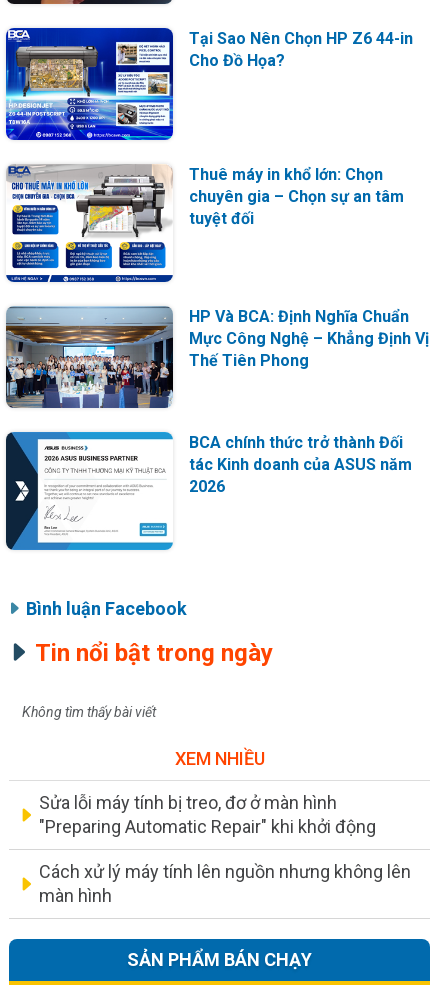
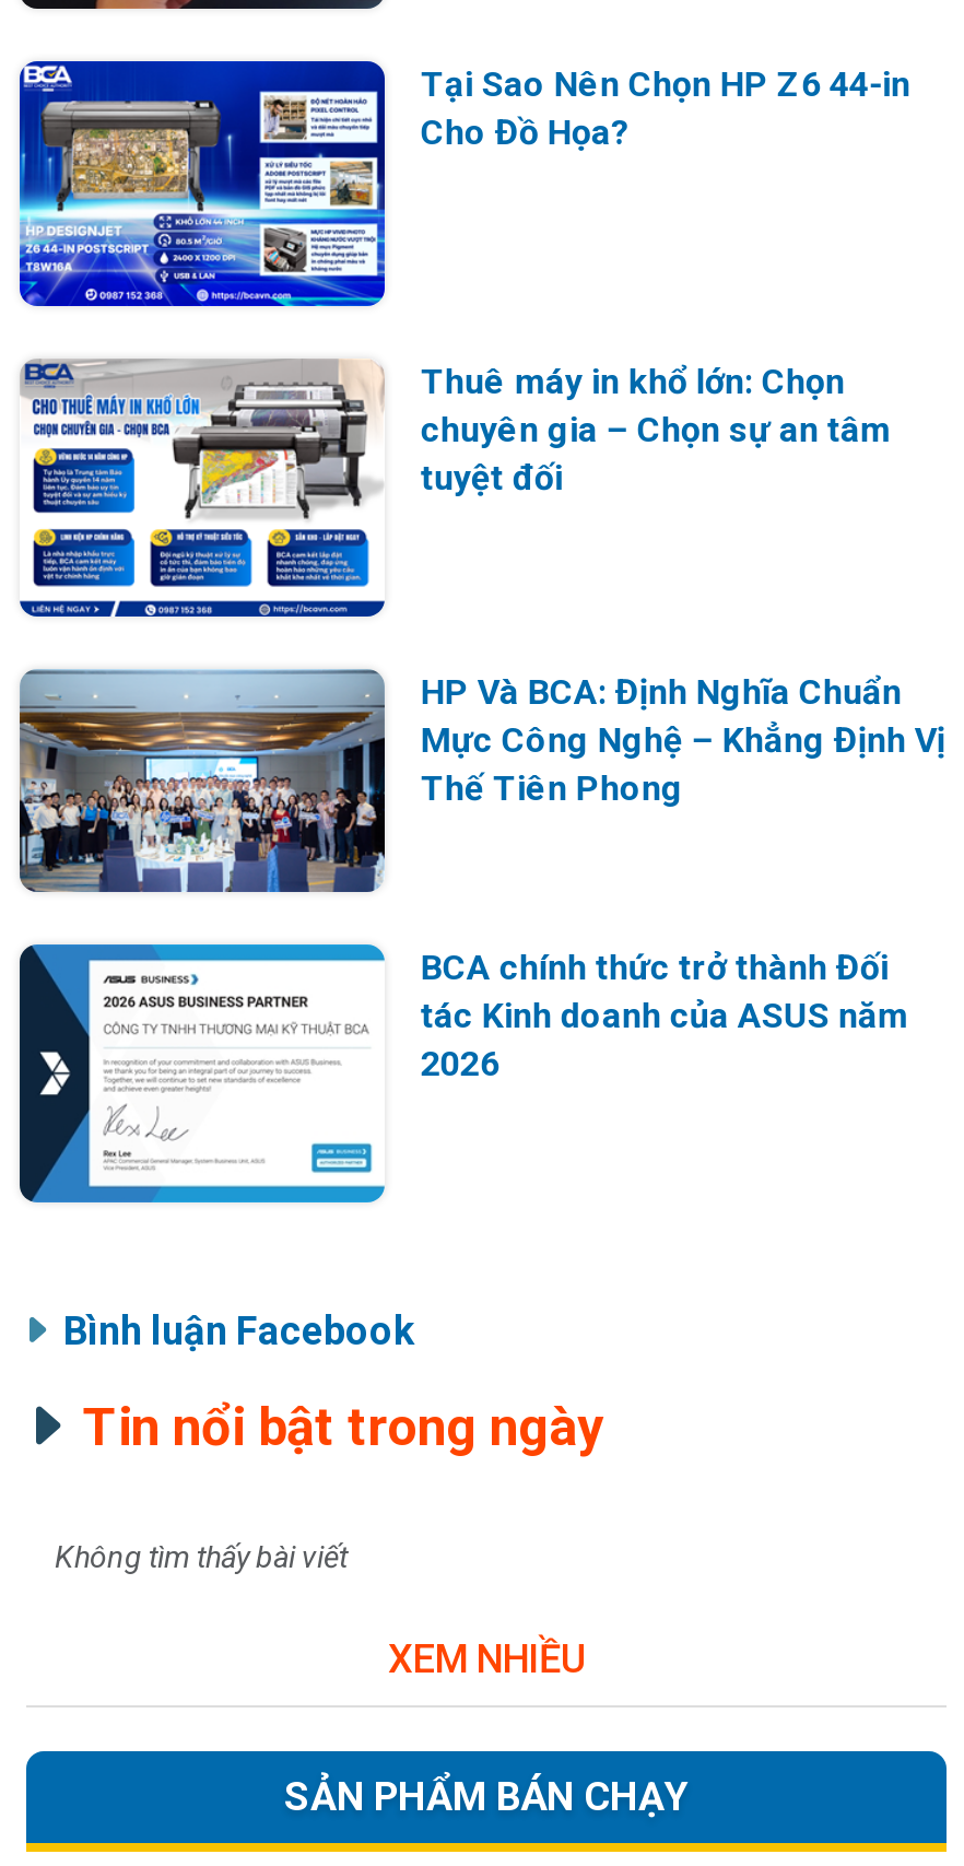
- Sửa lỗi máy tính bị treo, đơ ở màn hình
- "Preparing Automatic Repair" khi khởi động
- Cách xử lý máy tính lên nguồn nhưng không lên
- màn hình
